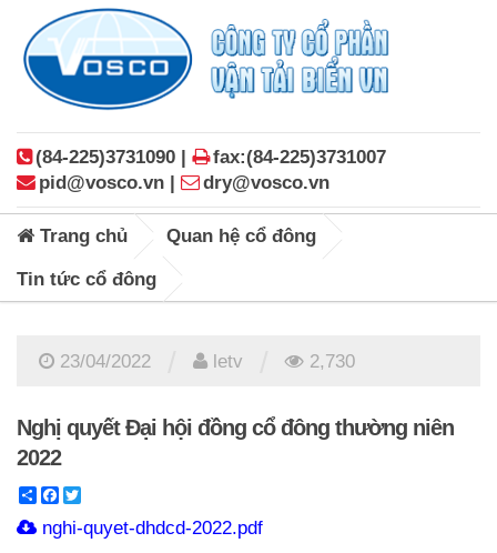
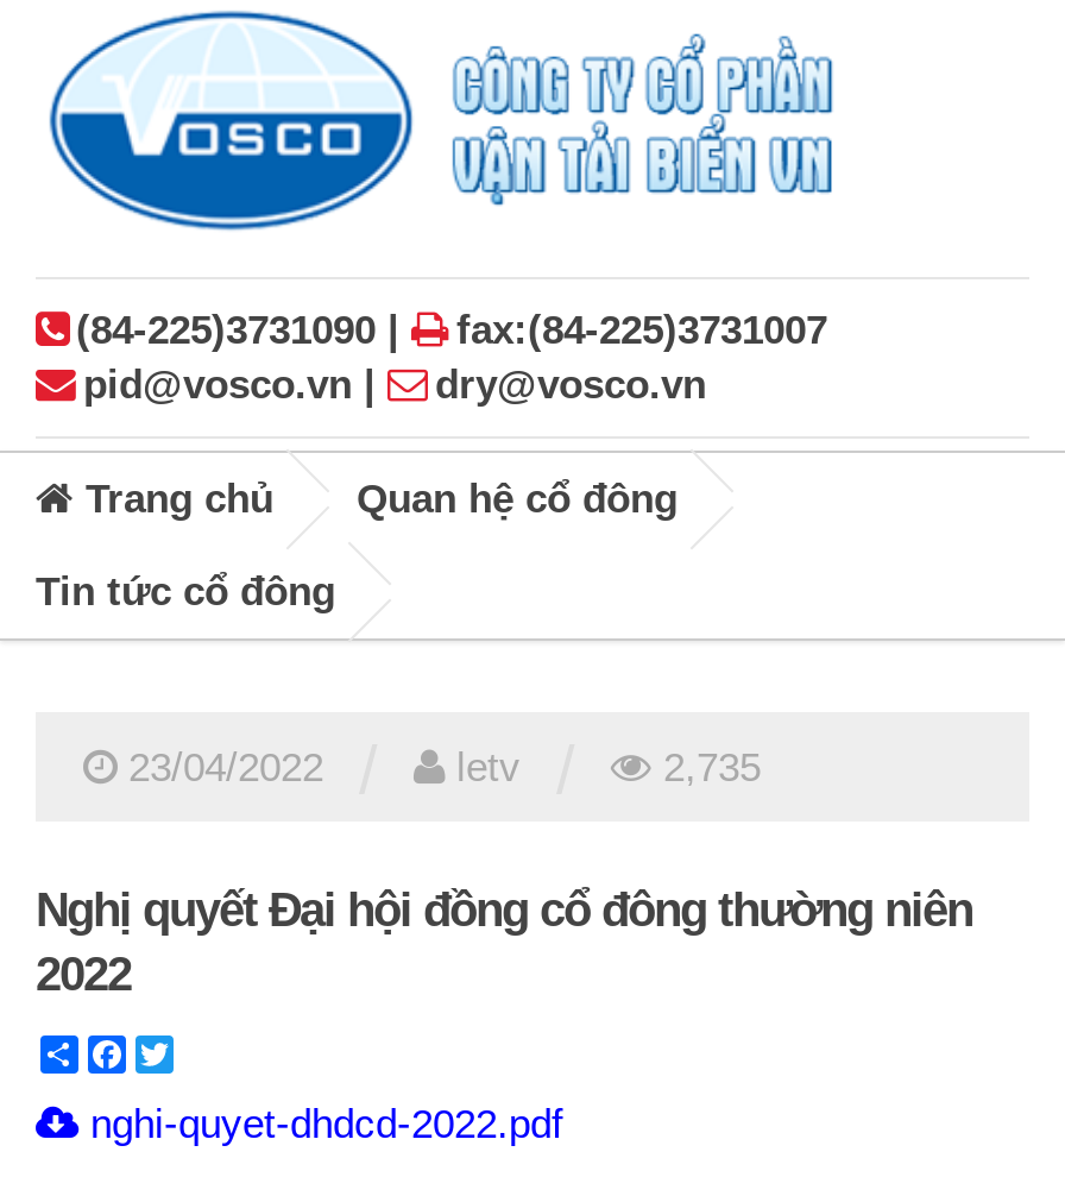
- 2,730
+ 2,735
